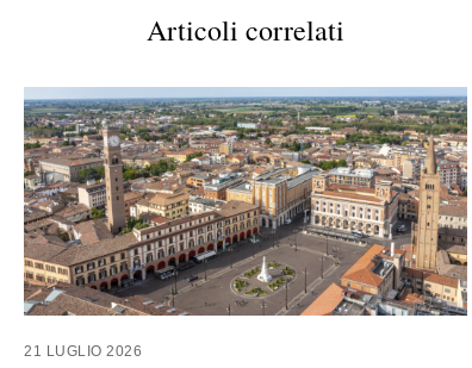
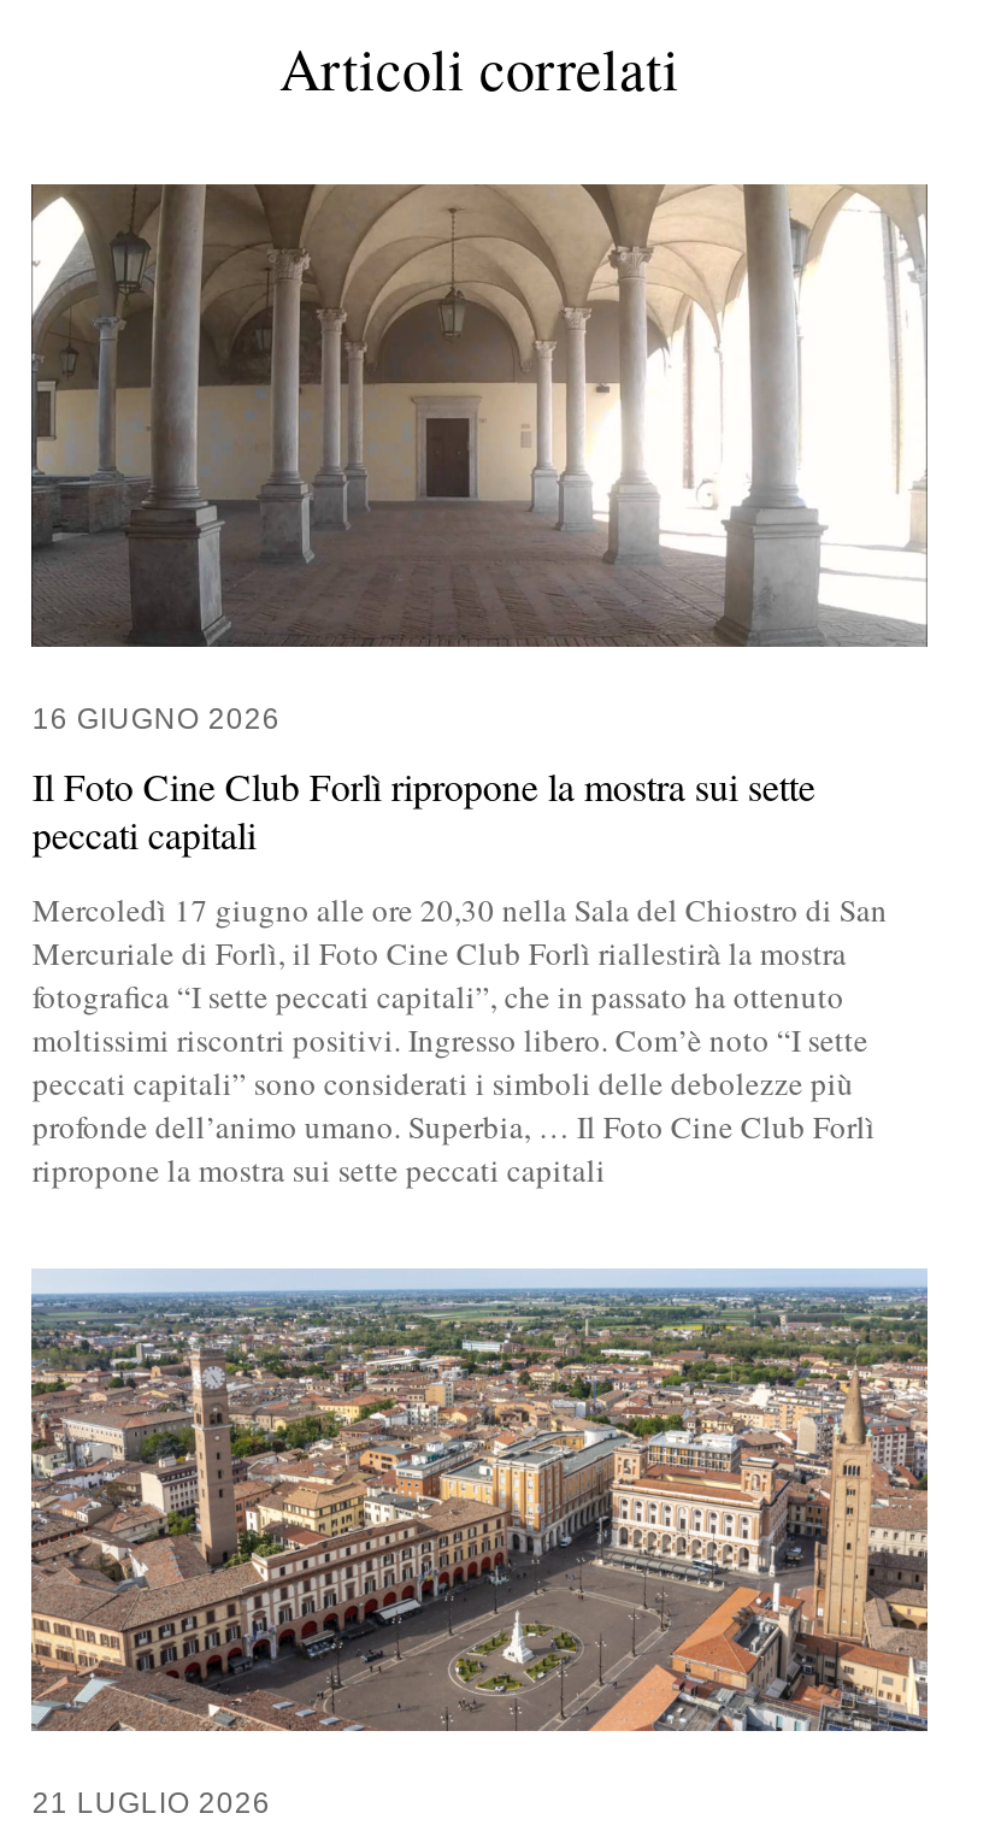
+ [image]
+ 16 GIUGNO 2026
+ Il Foto Cine Club Forlì ripropone la mostra sui sette
+ peccati capitali
+ Mercoledì 17 giugno alle ore 20,30 nella Sala del Chiostro di San
+ Mercuriale di Forlì, il Foto Cine Club Forlì riallestirà la mostra
+ fotografica “I sette peccati capitali”, che in passato ha ottenuto
+ moltissimi riscontri positivi. Ingresso libero. Com’è noto “I sette
+ peccati capitali” sono considerati i simboli delle debolezze più
+ profonde dell’animo umano. Superbia, … Il Foto Cine Club Forlì
+ ripropone la mostra sui sette peccati capitali
